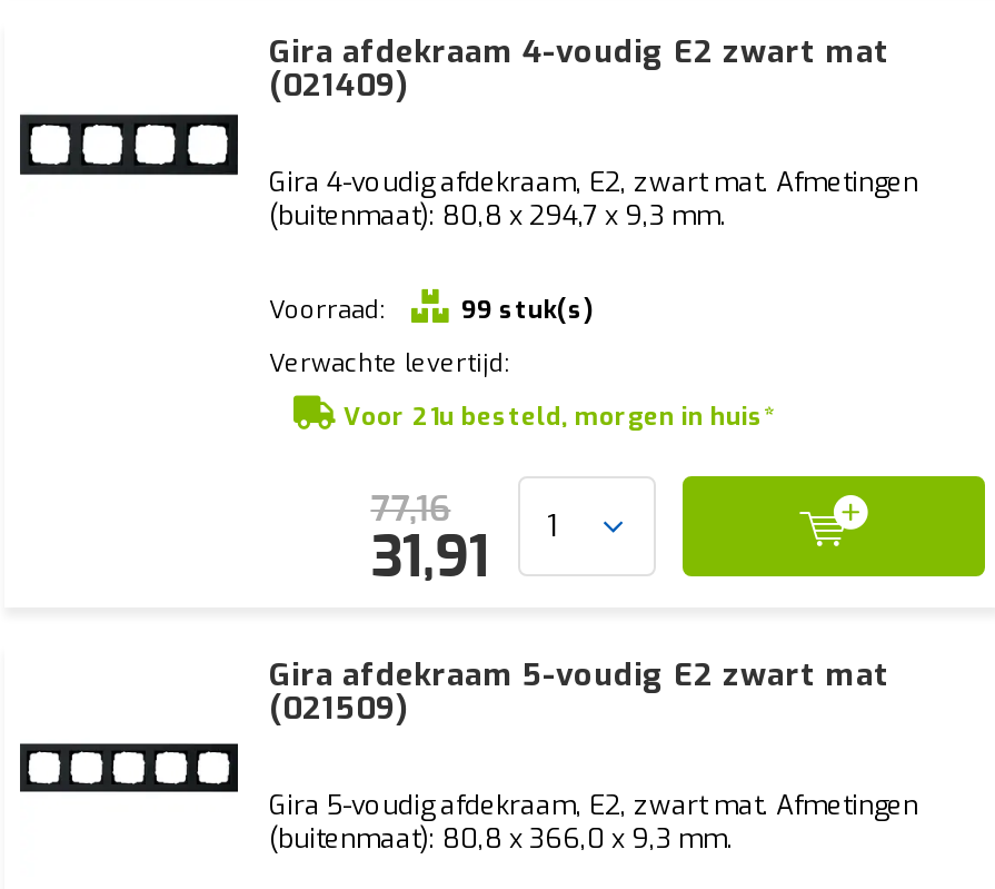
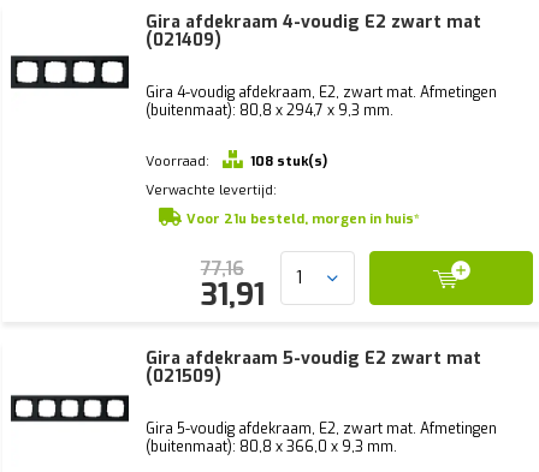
- 99 stuk(s)
+ 108 stuk(s)
